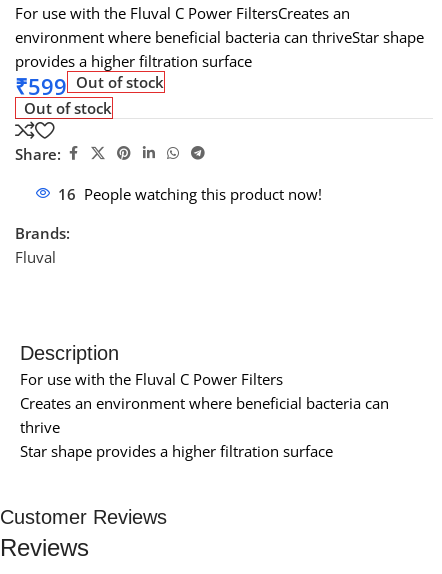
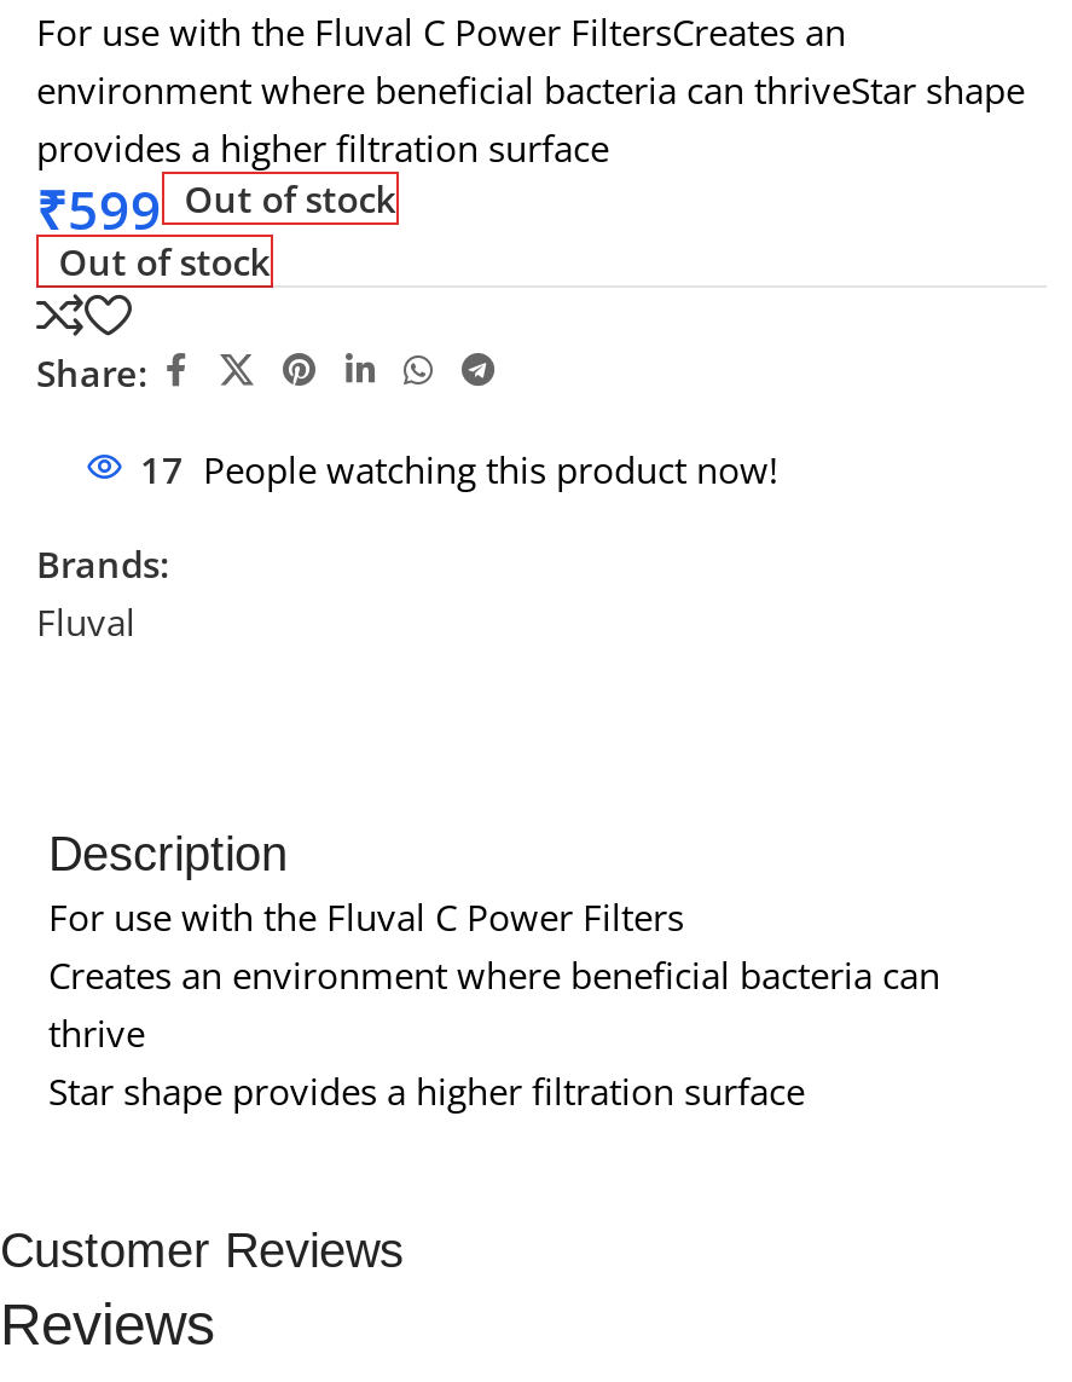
- 16 People watching this product now!
+ 17 People watching this product now!
